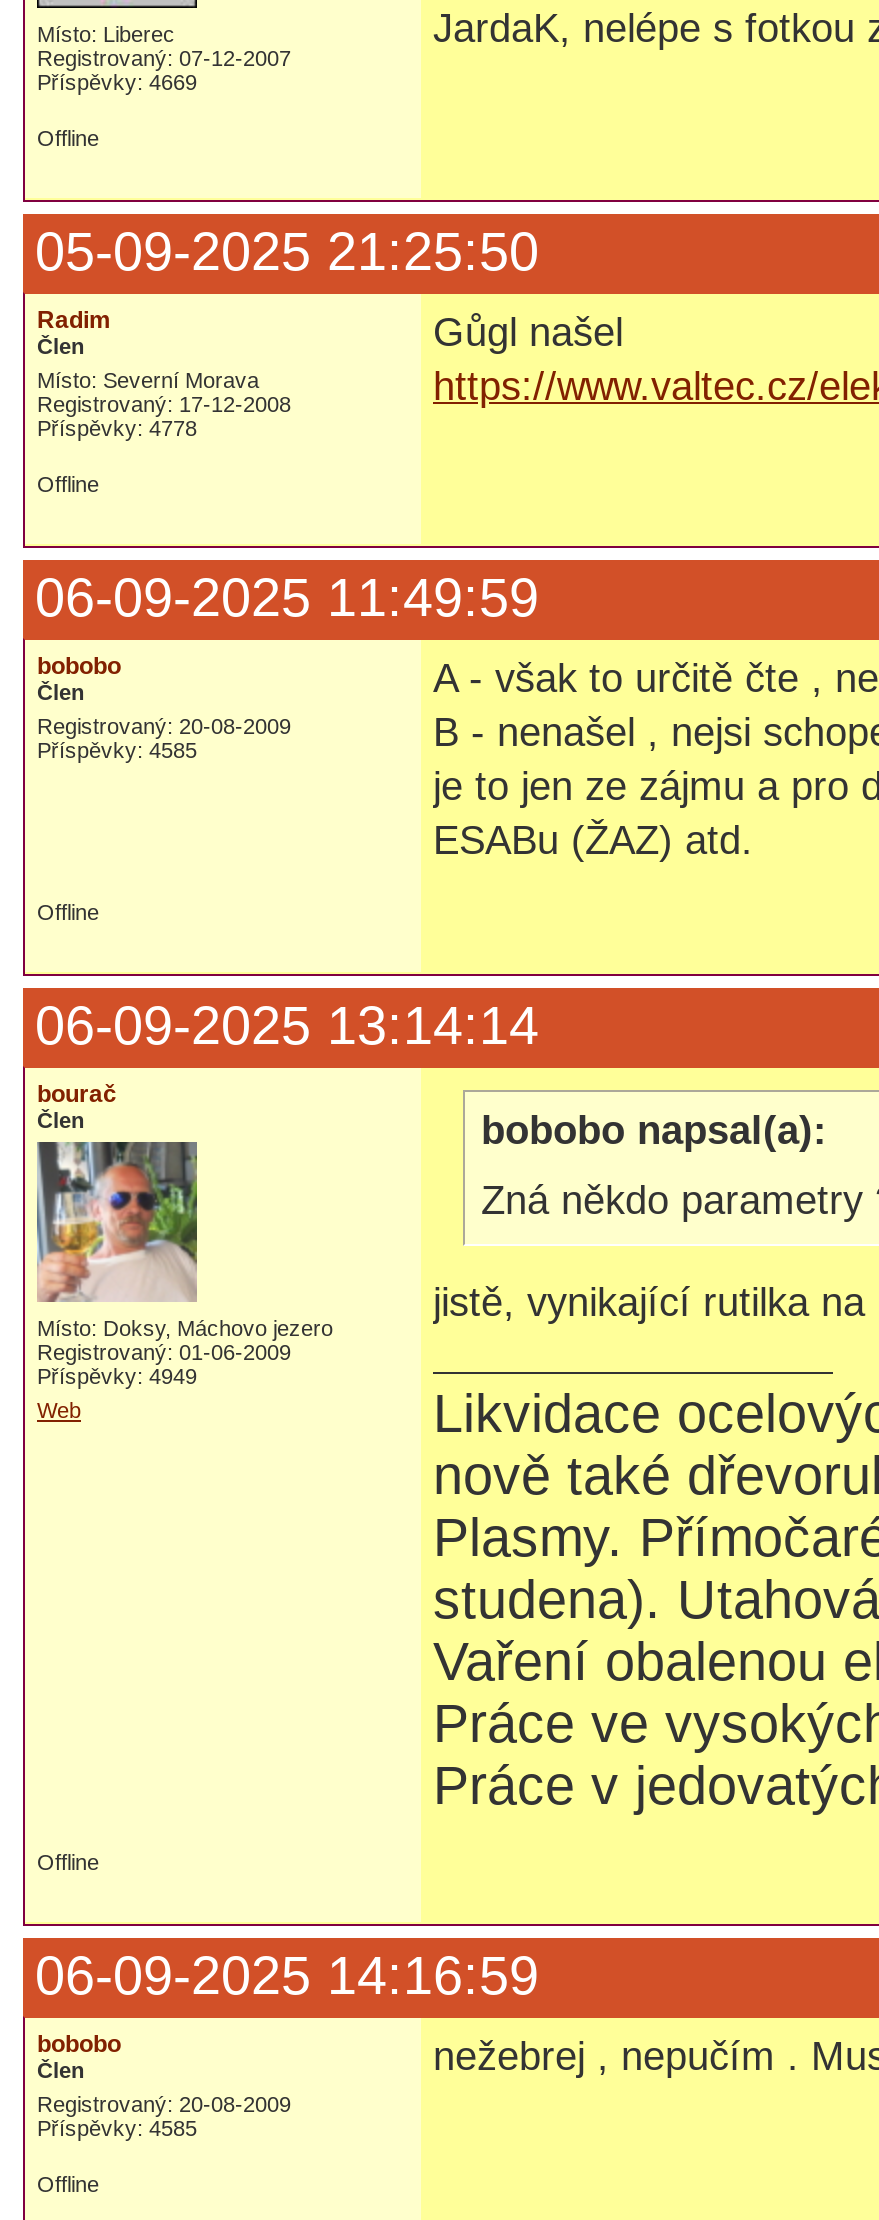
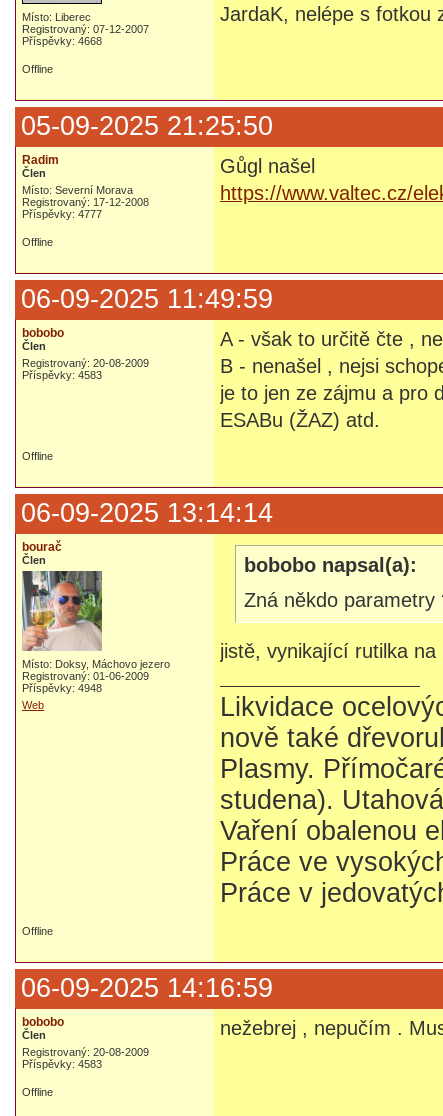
- Příspěvky: 4669
+ Příspěvky: 4668

- Příspěvky: 4778
+ Příspěvky: 4777

- Příspěvky: 4585
+ Příspěvky: 4583

- Příspěvky: 4949
+ Příspěvky: 4948

- Příspěvky: 4585
+ Příspěvky: 4583
